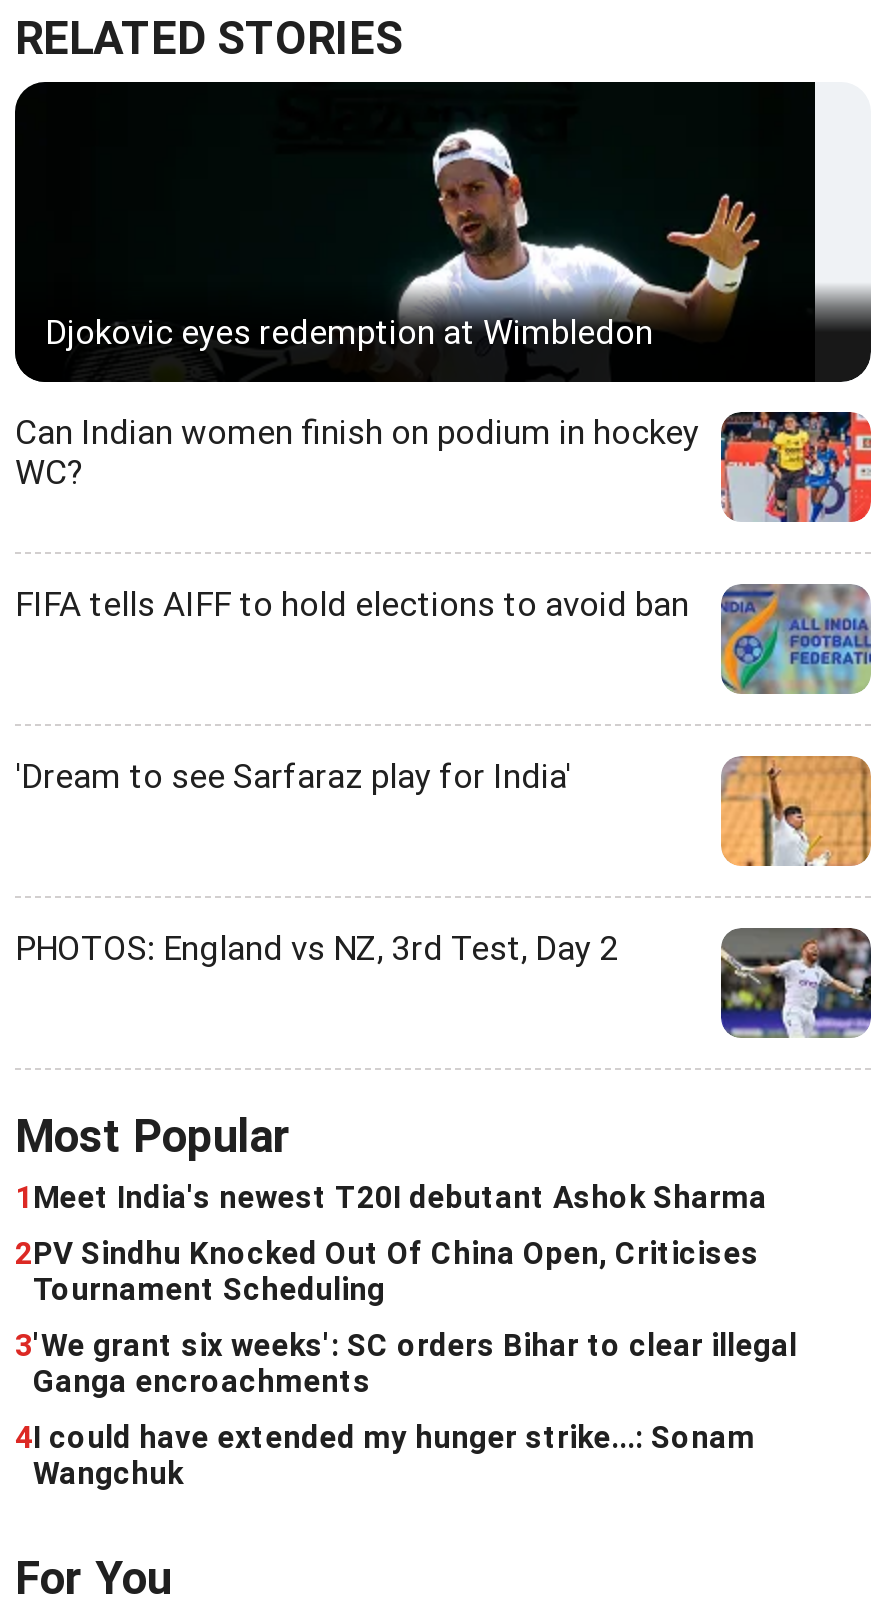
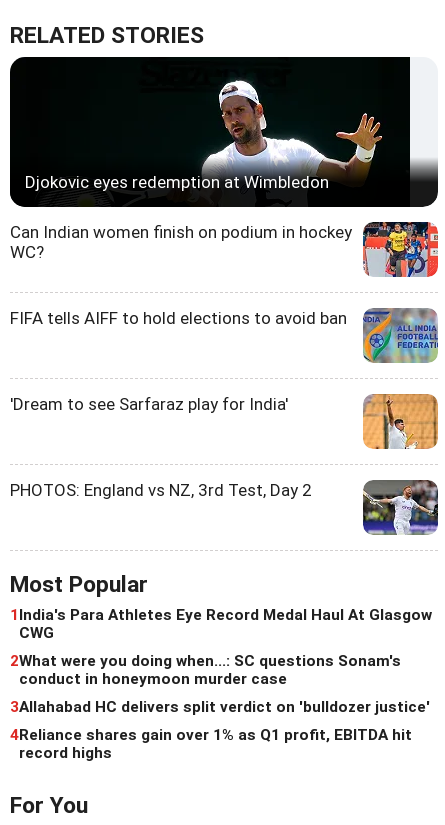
- 1 Meet India's newest T20I debutant Ashok Sharma
+ 1 India's Para Athletes Eye Record Medal Haul At Glasgow
+ CWG

- 2PV Sindhu Knocked Out Of China Open, Criticises
- Tournament Scheduling
+ 2What were you doing when...: SC questions Sonam's
+ conduct in honeymoon murder case

- 3'We grant six weeks': SC orders Bihar to clear illegal
- Ganga encroachments
+ 3Allahabad HC delivers split verdict on 'bulldozer justice'

- 4 I could have extended my hunger strike...: Sonam
- Wangchuk
+ 4 Reliance shares gain over 1% as Q1 profit, EBITDA hit
+ record highs
